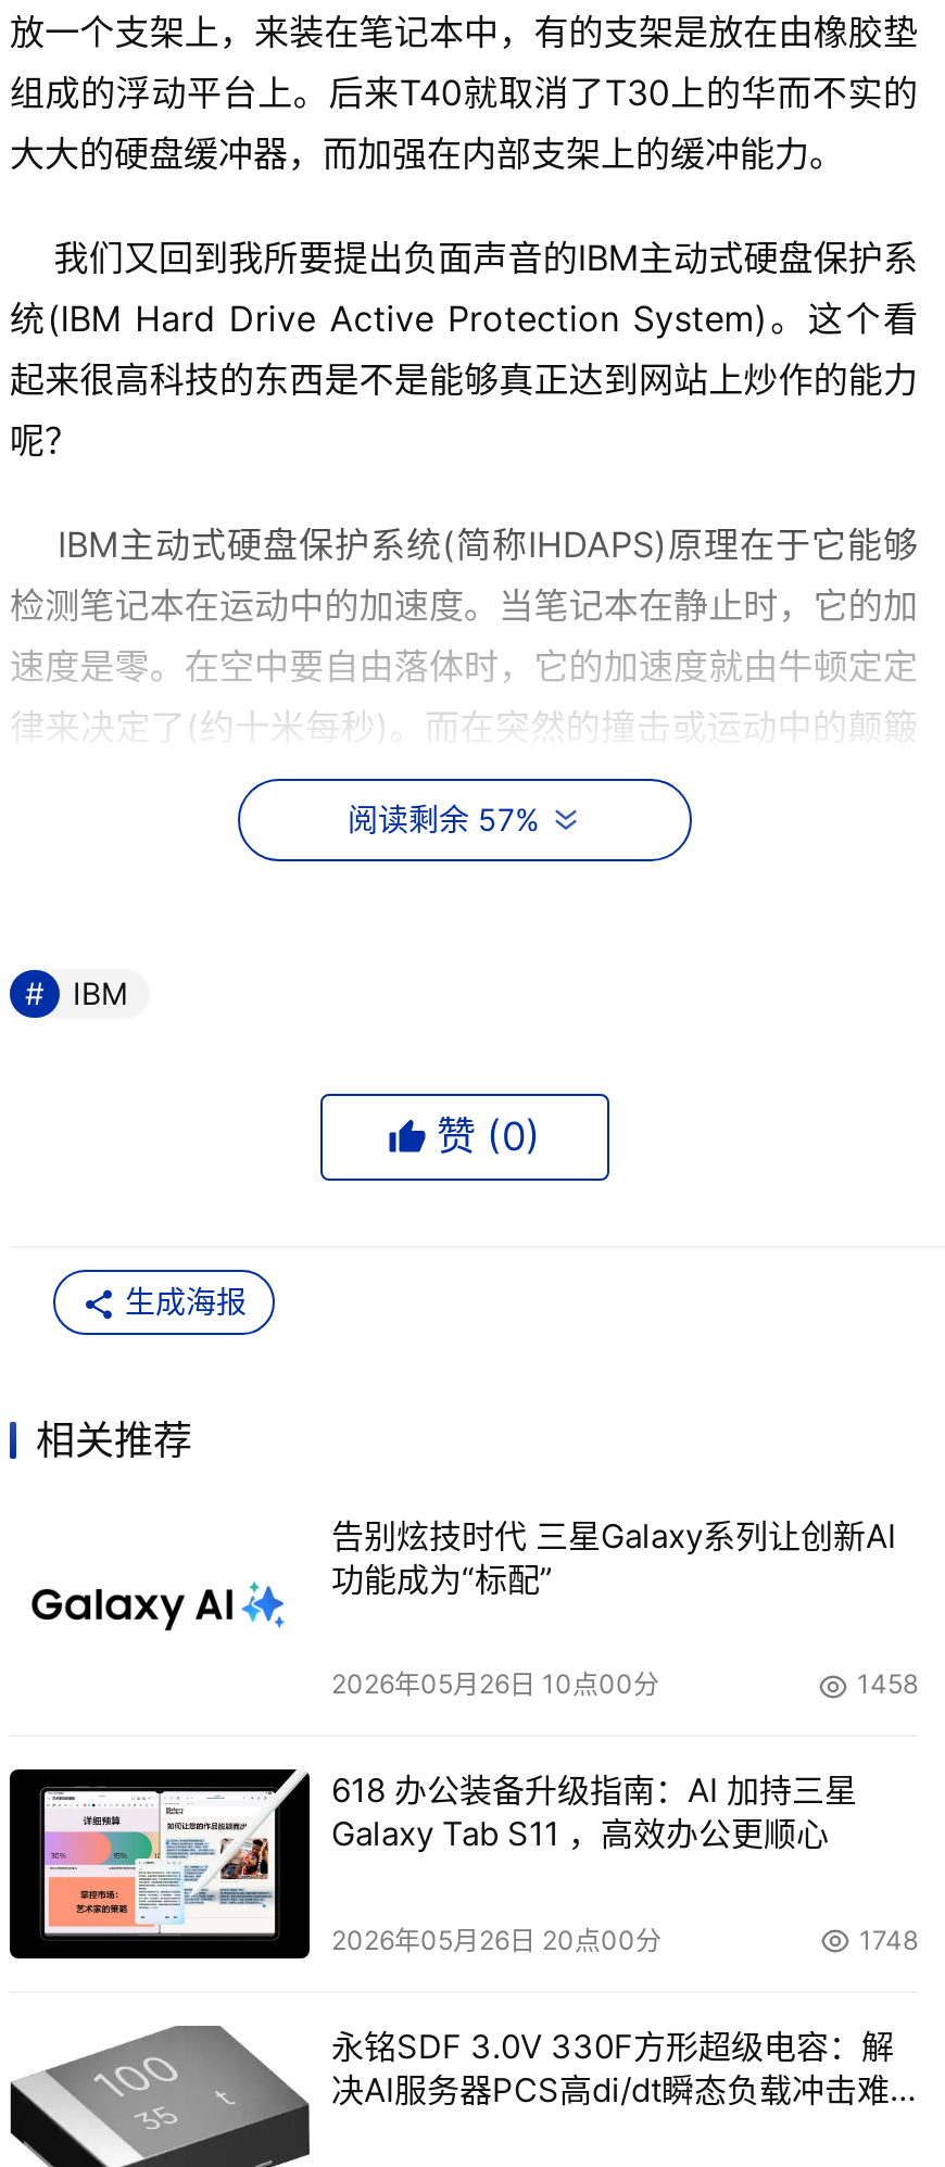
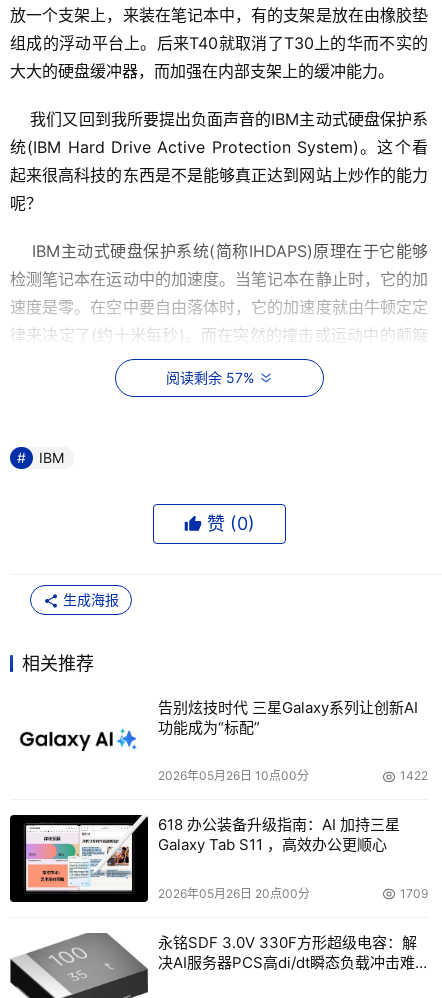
- 1458
+ 1422

- 1748
+ 1709
